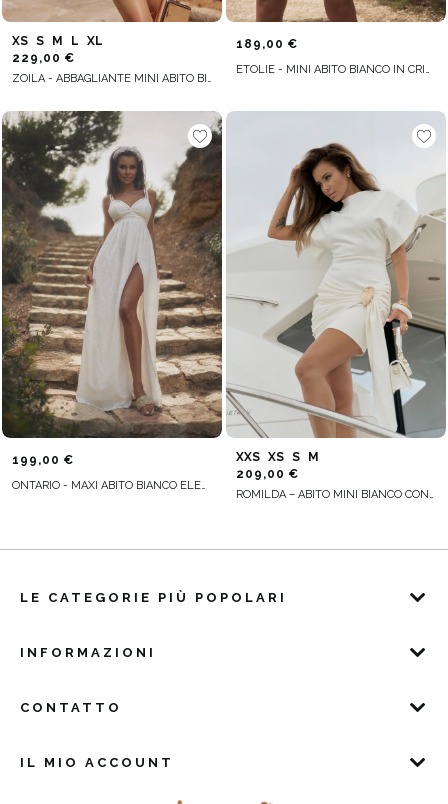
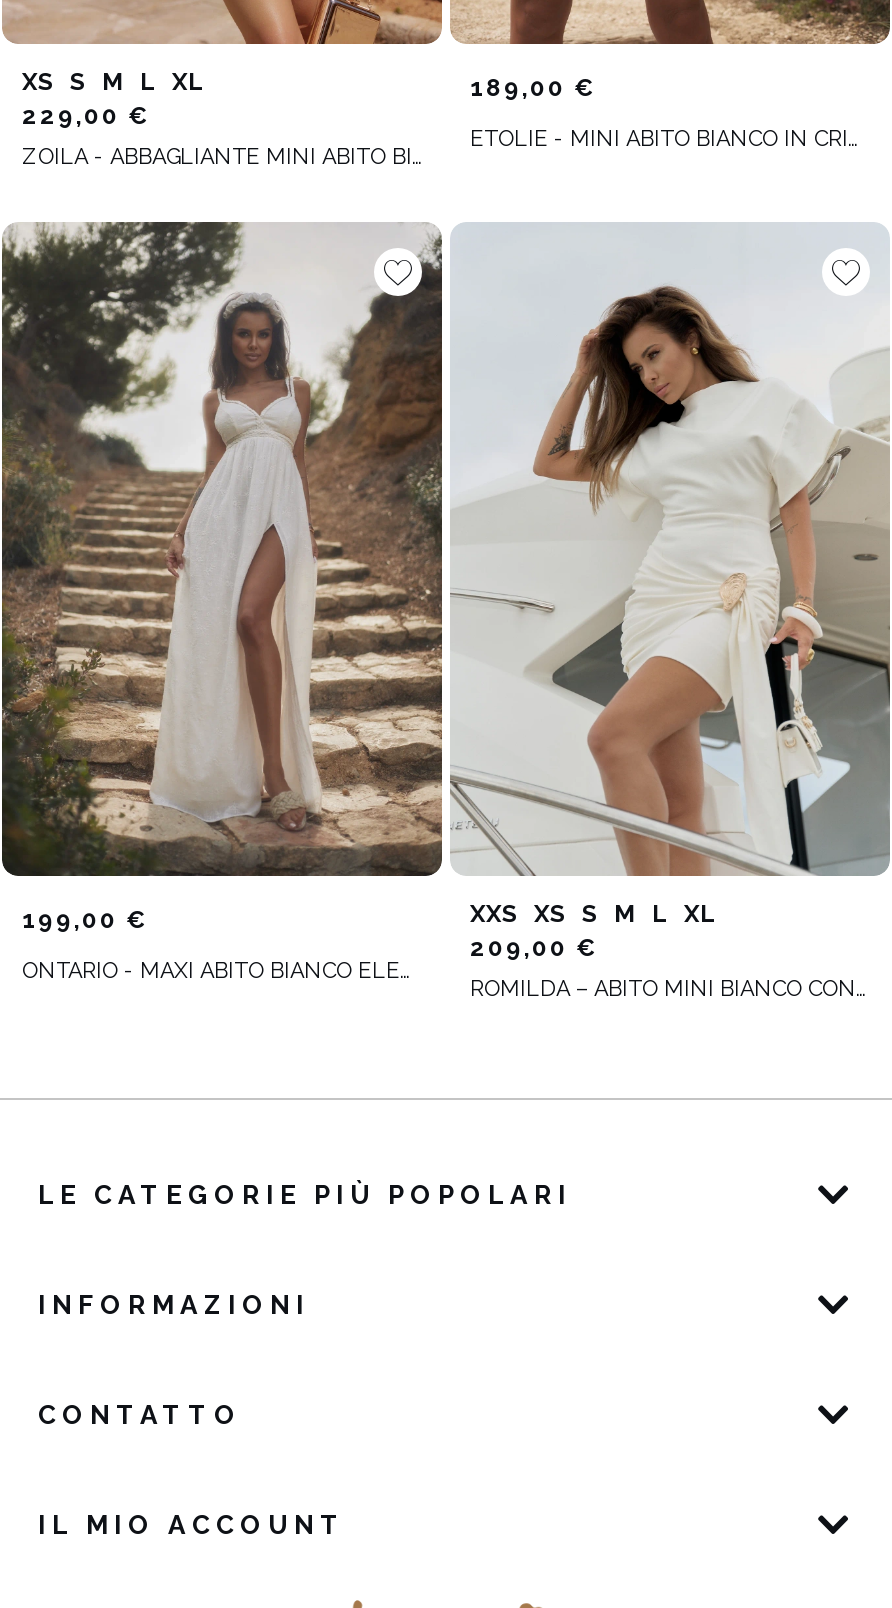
- XXS XS S M
+ XXS XS S M L XL
